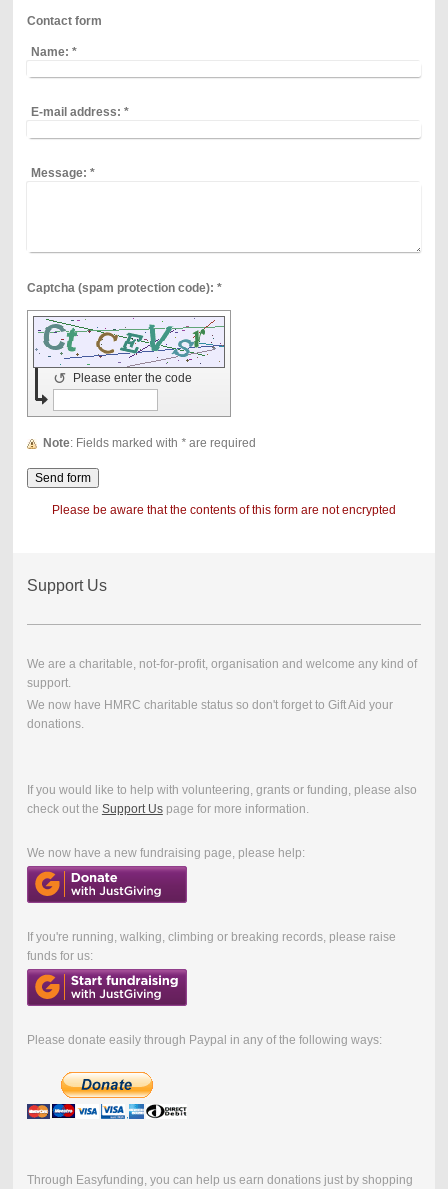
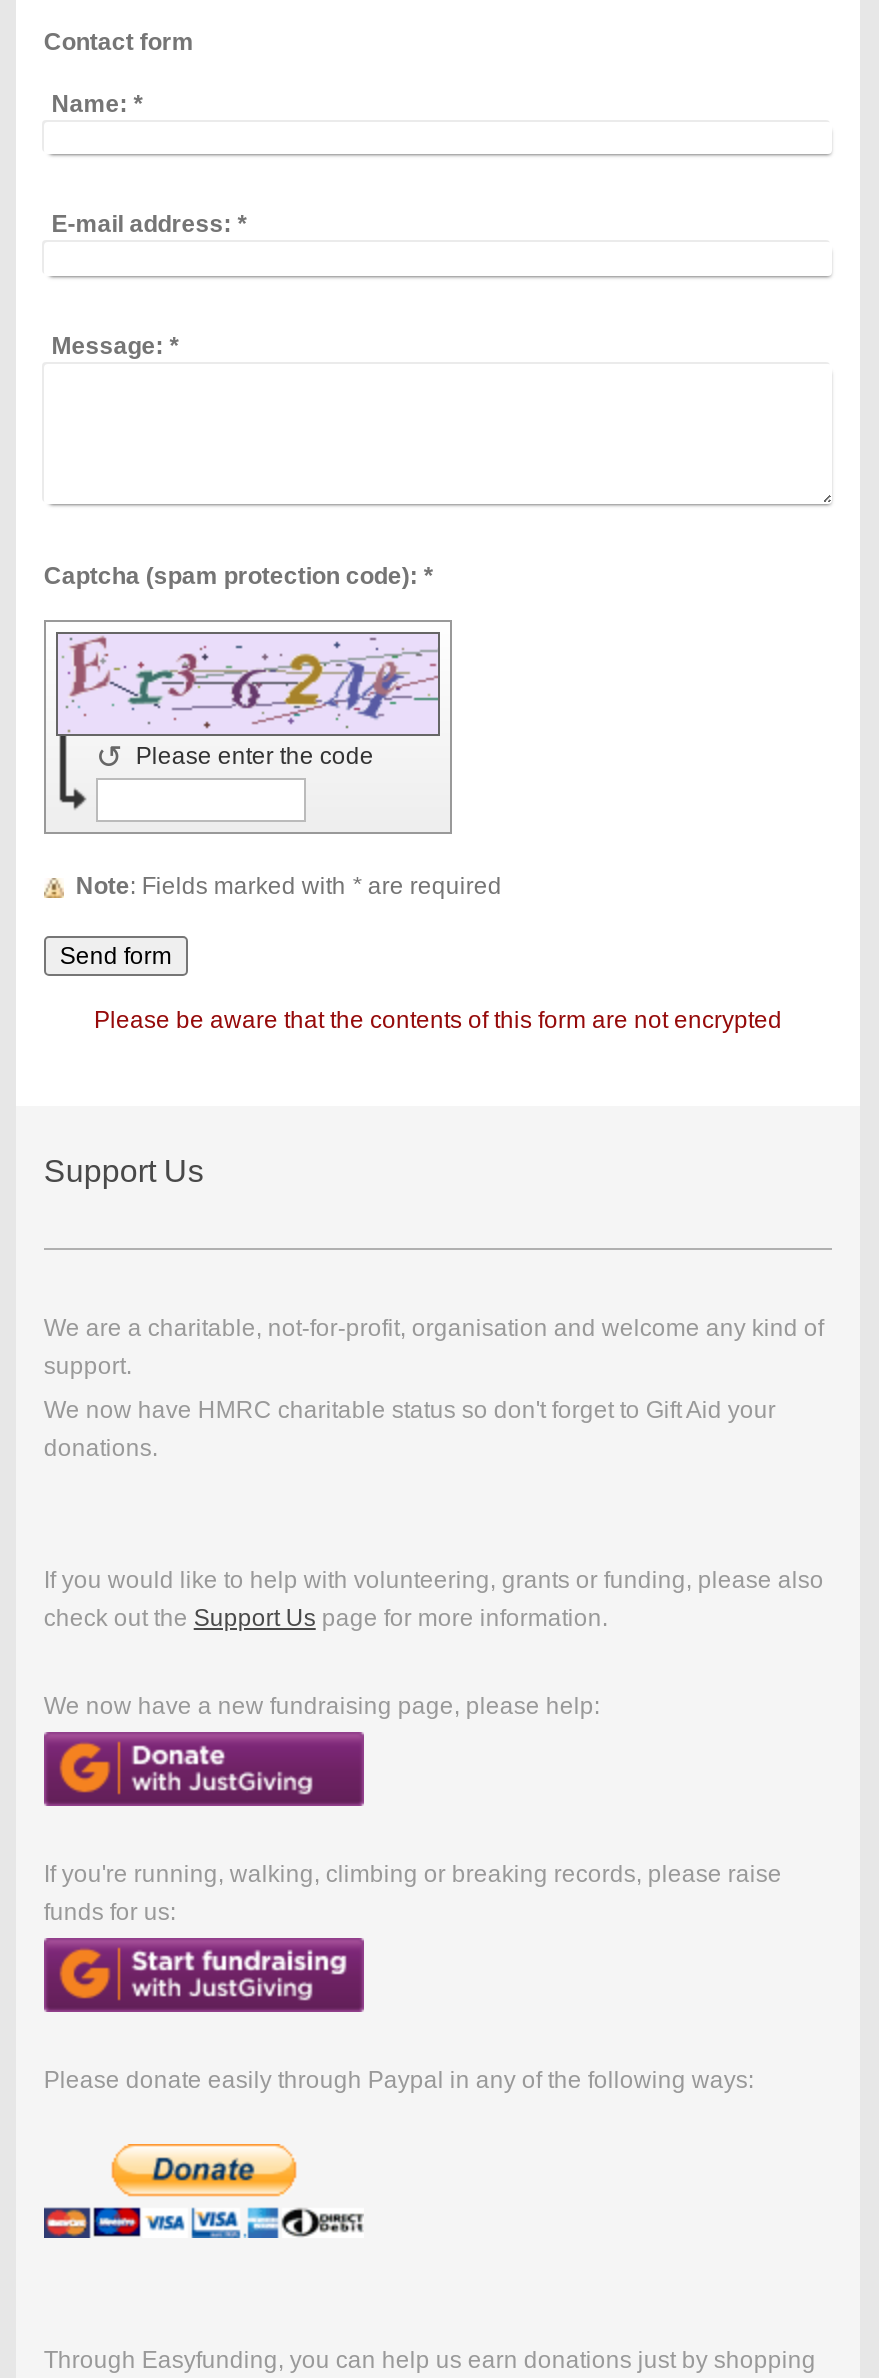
- [image]
+ [image]
